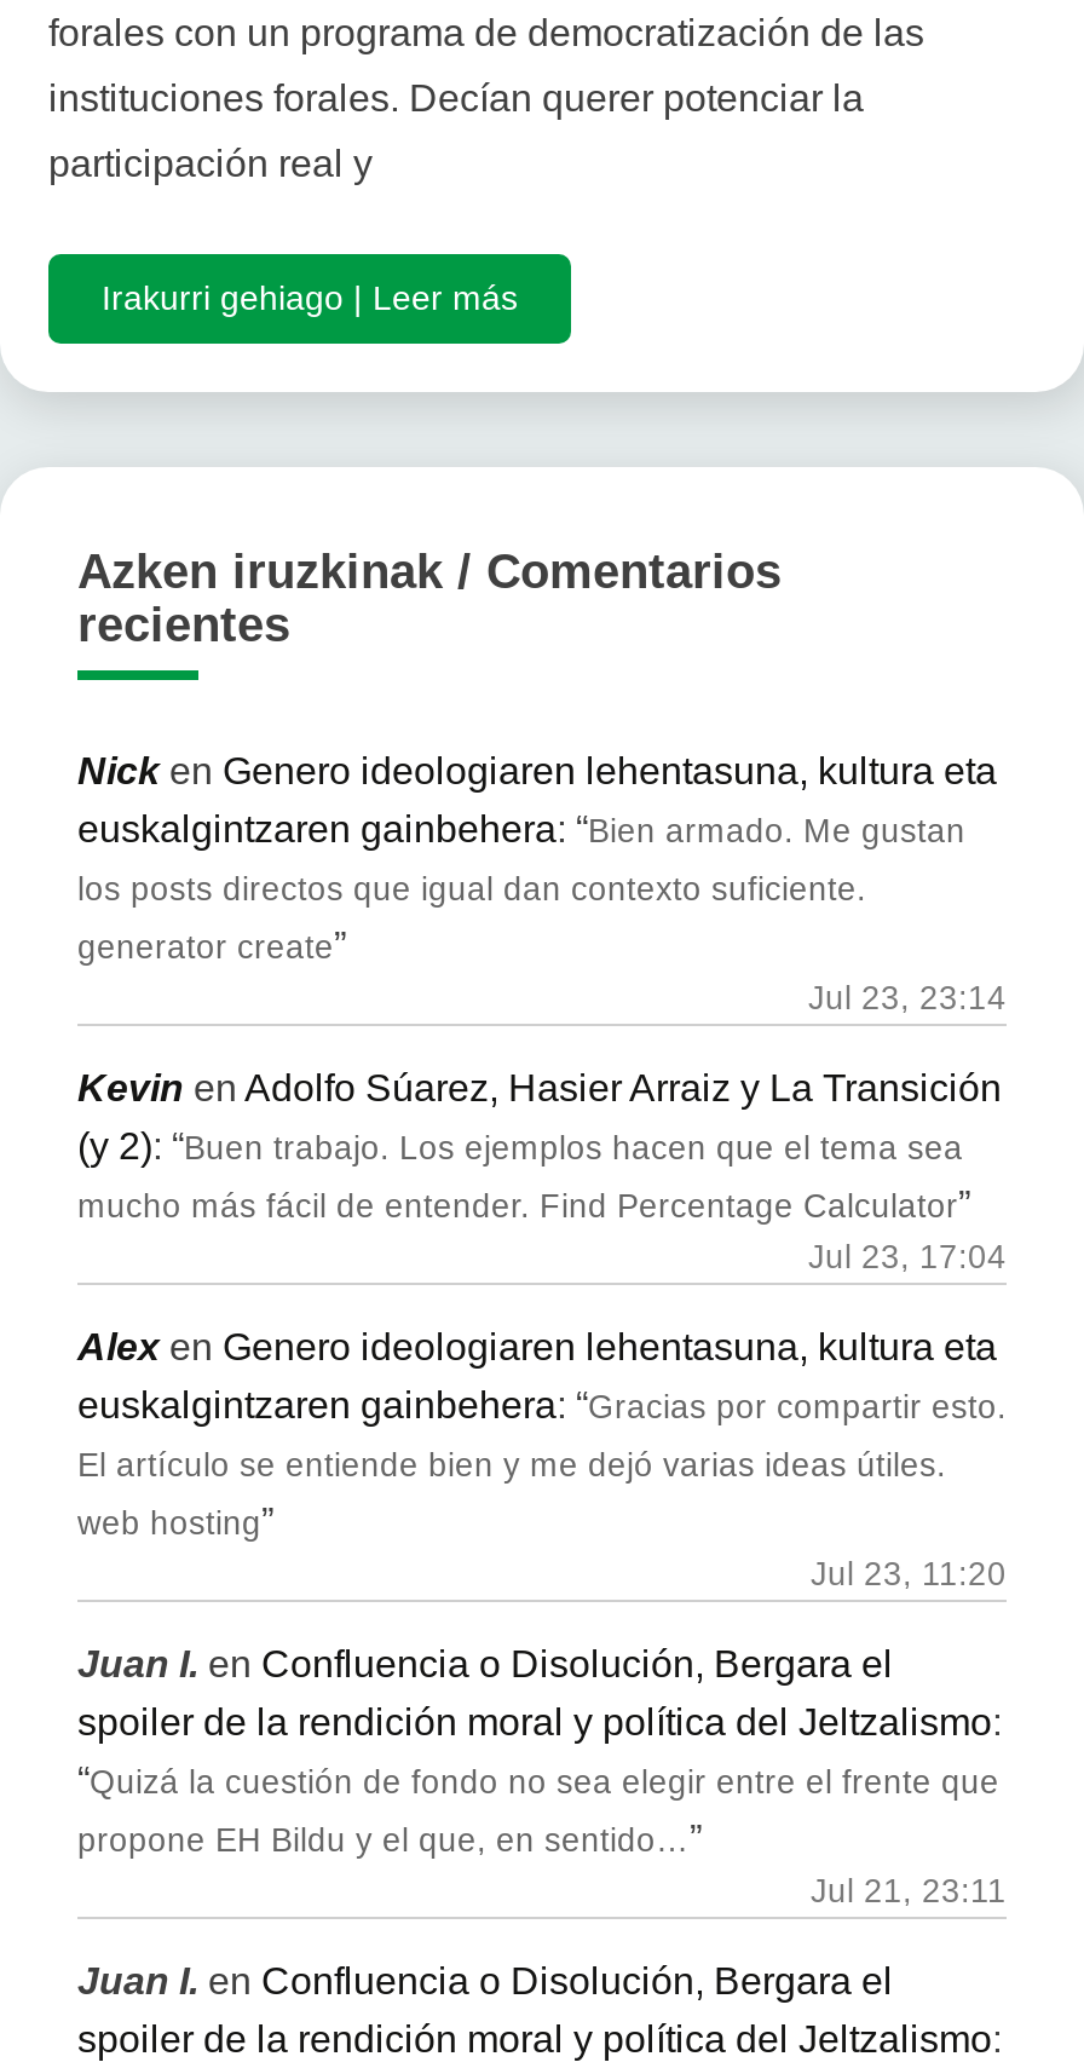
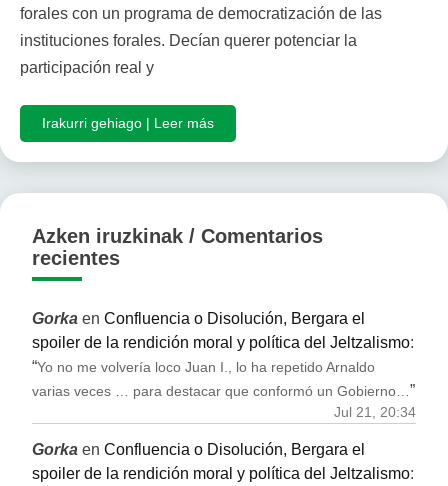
- Nick en Genero ideologiaren lehentasuna, kultura eta
- euskalgintzaren gainbehera: “Bien armado. Me gustan
- los posts directos que igual dan contexto suficiente.
- generator create”
- Jul 23, 23:14
- Kevin en Adolfo Súarez, Hasier Arraiz y La Transición
- (y 2): “Buen trabajo. Los ejemplos hacen que el tema sea
- mucho más fácil de entender. Find Percentage Calculator”
- Jul 23, 17:04
- Alex en Genero ideologiaren lehentasuna, kultura eta
- euskalgintzaren gainbehera: “Gracias por compartir esto.
- El artículo se entiende bien y me dejó varias ideas útiles.
- web hosting”
- Jul 23, 11:20
- Juan I. en Confluencia o Disolución, Bergara el
+ Gorka en Confluencia o Disolución, Bergara el

- “Quizá la cuestión de fondo no sea elegir entre el frente que
- propone EH Bildu y el que, en sentido…”
- Jul 21, 23:11
+ “Yo no me volvería loco Juan I., lo ha repetido Arnaldo
+ varias veces … para destacar que conformó un Gobierno…”
+ Jul 21, 20:34

- Juan I. en Confluencia o Disolución, Bergara el
+ Gorka en Confluencia o Disolución, Bergara el
